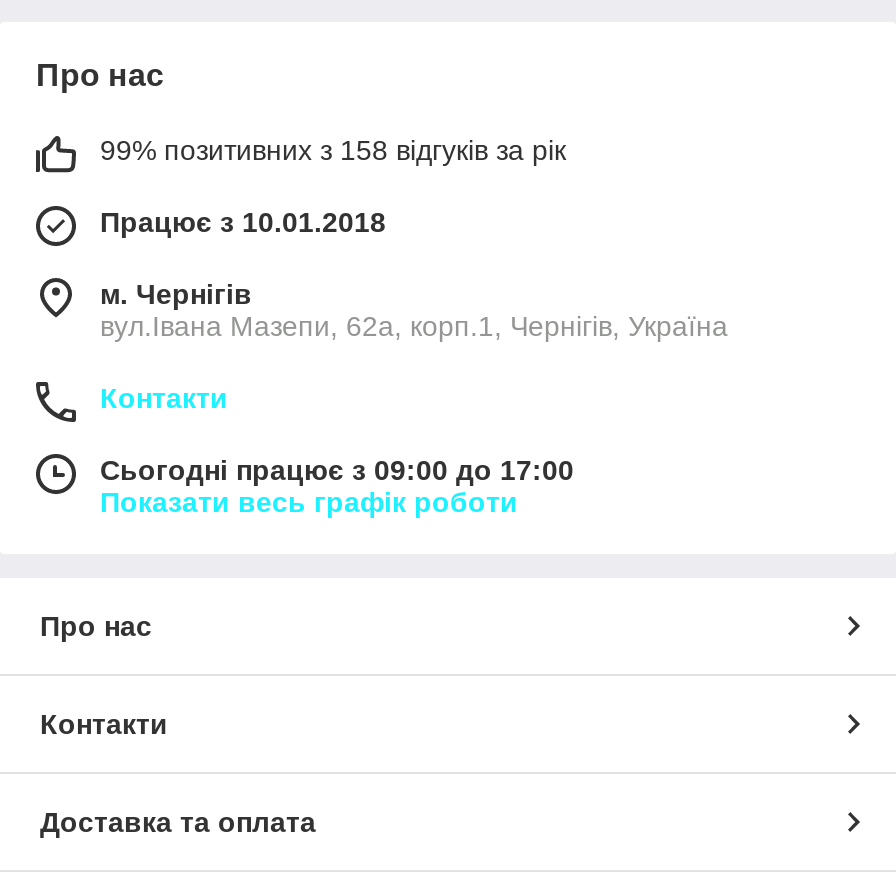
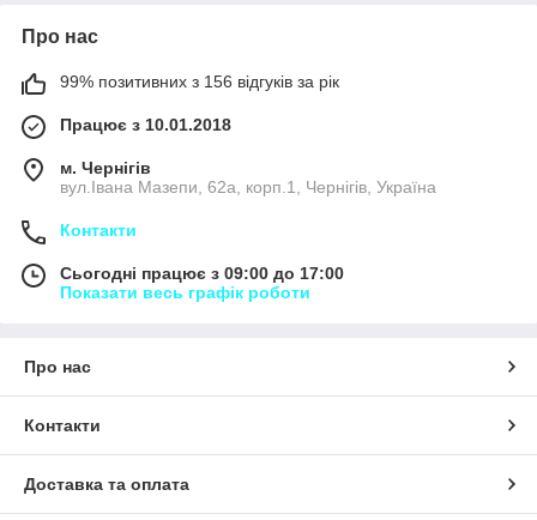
- 99% позитивних з 158 відгуків за рік
+ 99% позитивних з 156 відгуків за рік
